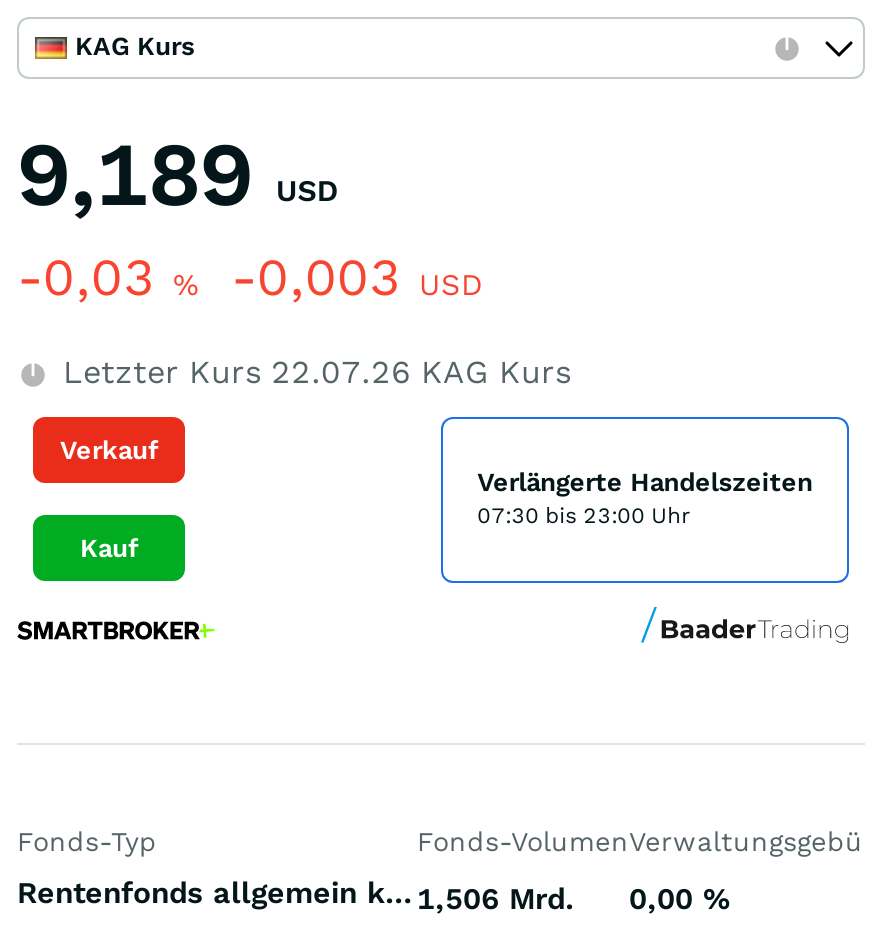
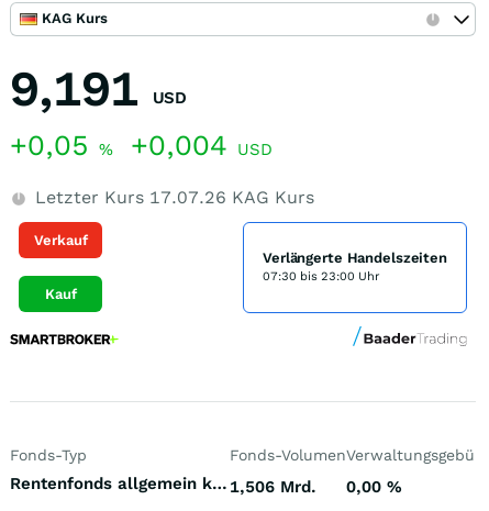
- 9,189 USD
+ 9,191 USD

- -0,03% -0,003 USD
+ +0,05% +0,004 USD

- Letzter Kurs 22.07.26 KAG Kurs
+ Letzter Kurs 17.07.26 KAG Kurs
